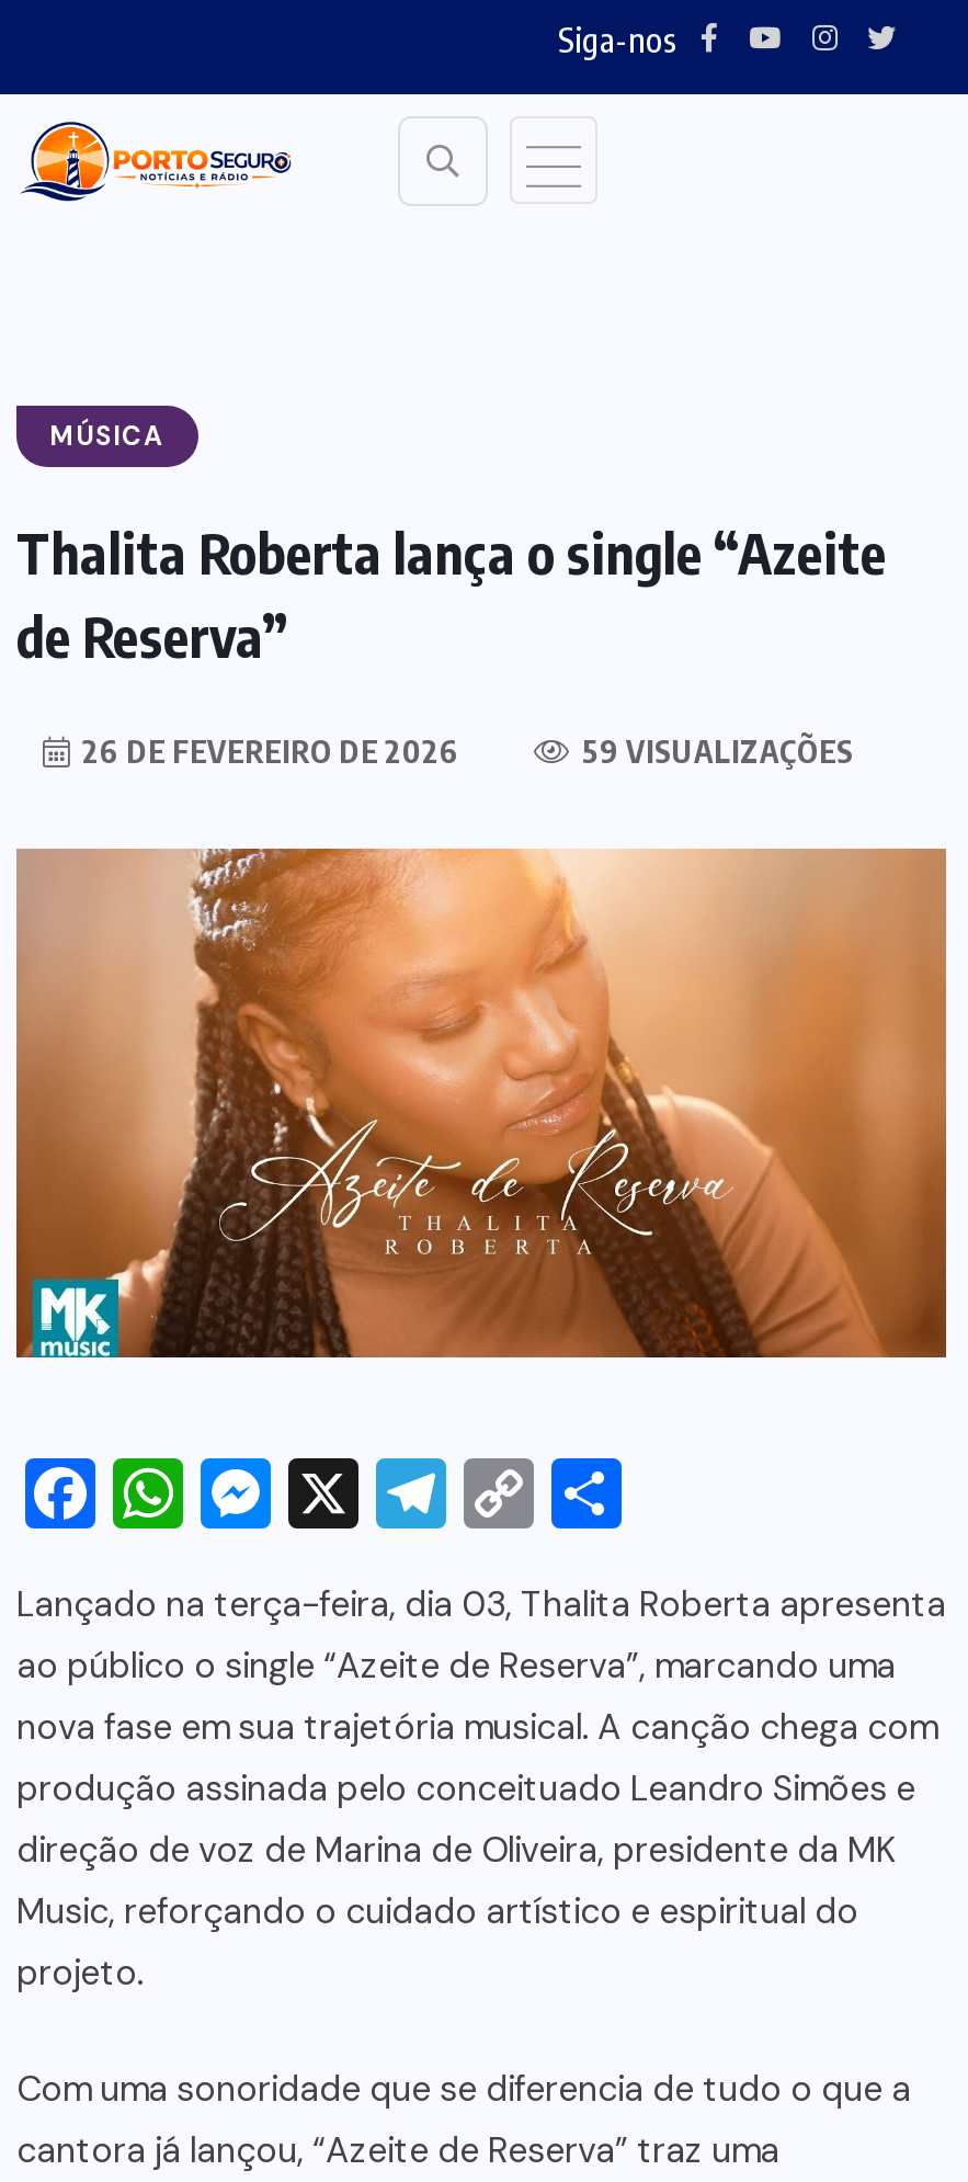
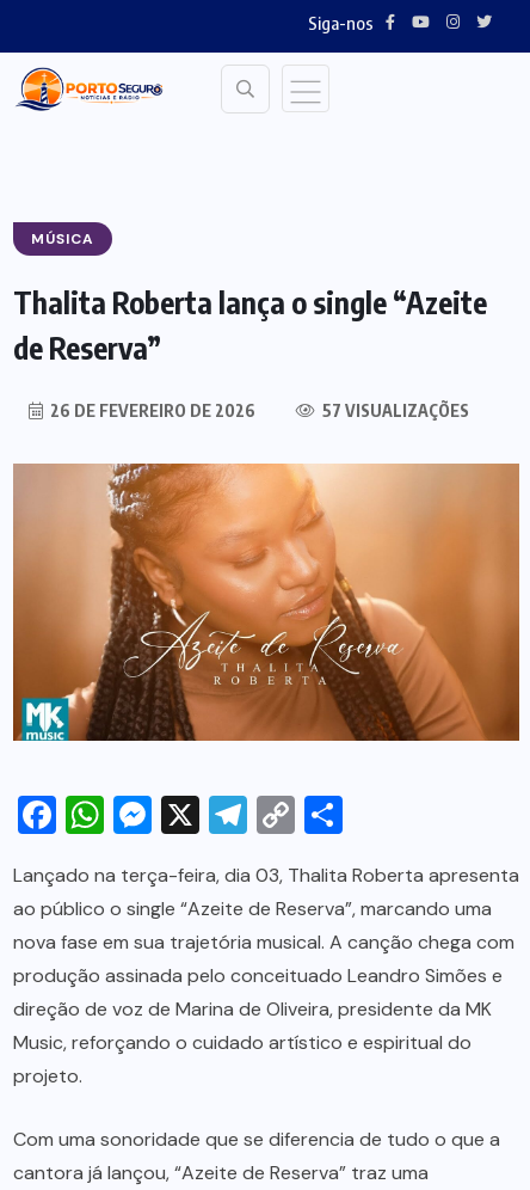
- 59 VISUALIZAÇÕES
+ 57 VISUALIZAÇÕES
